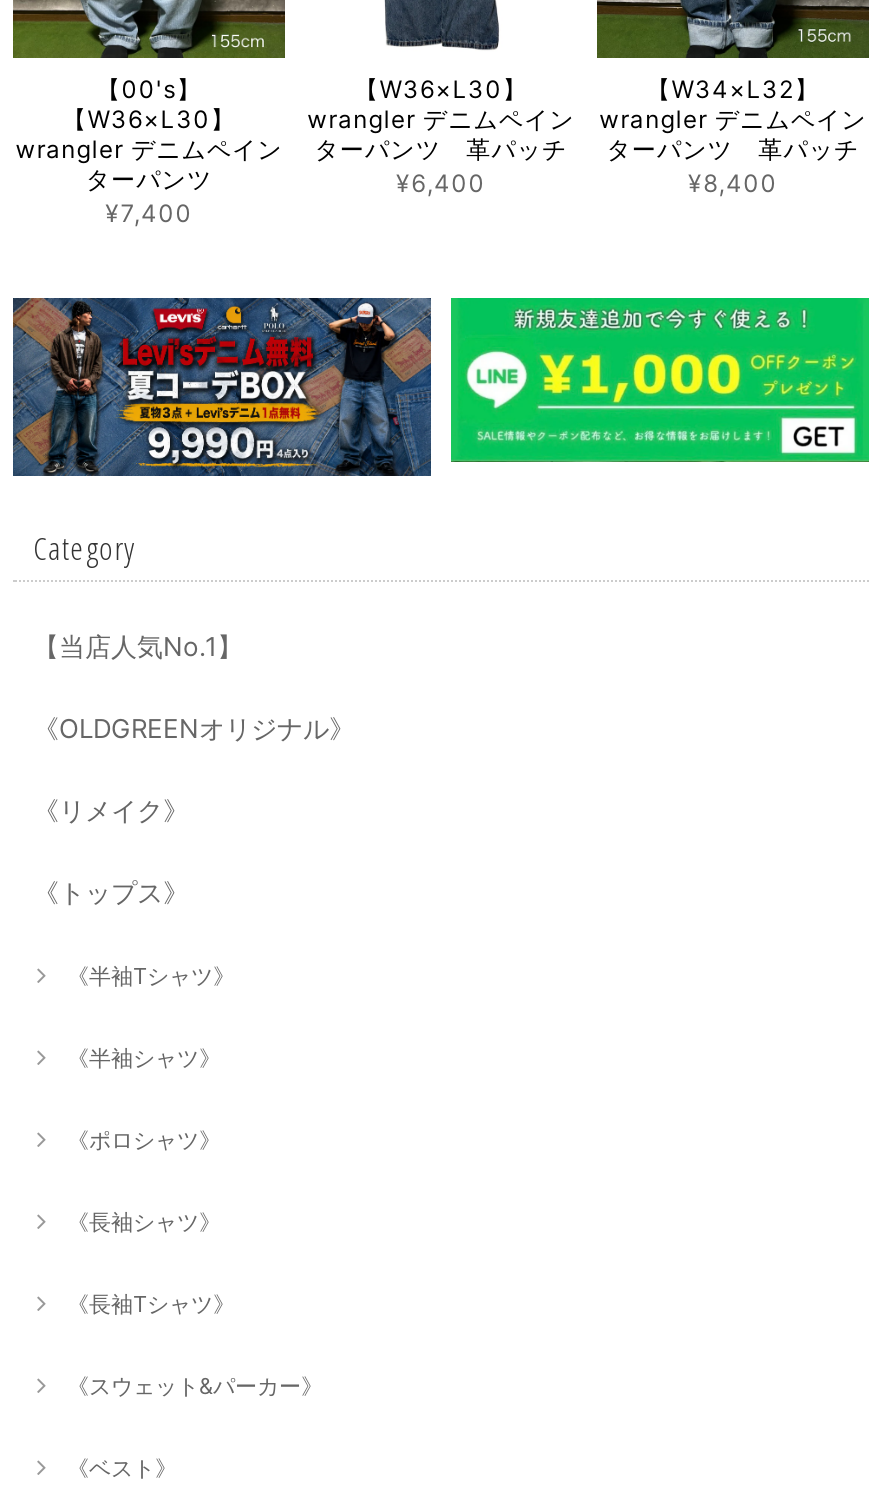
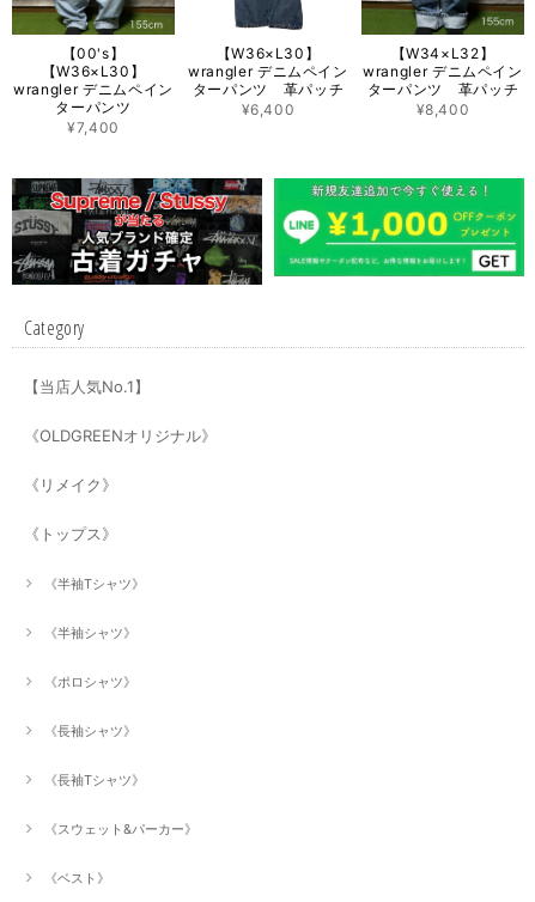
- [image]
+ [image]
